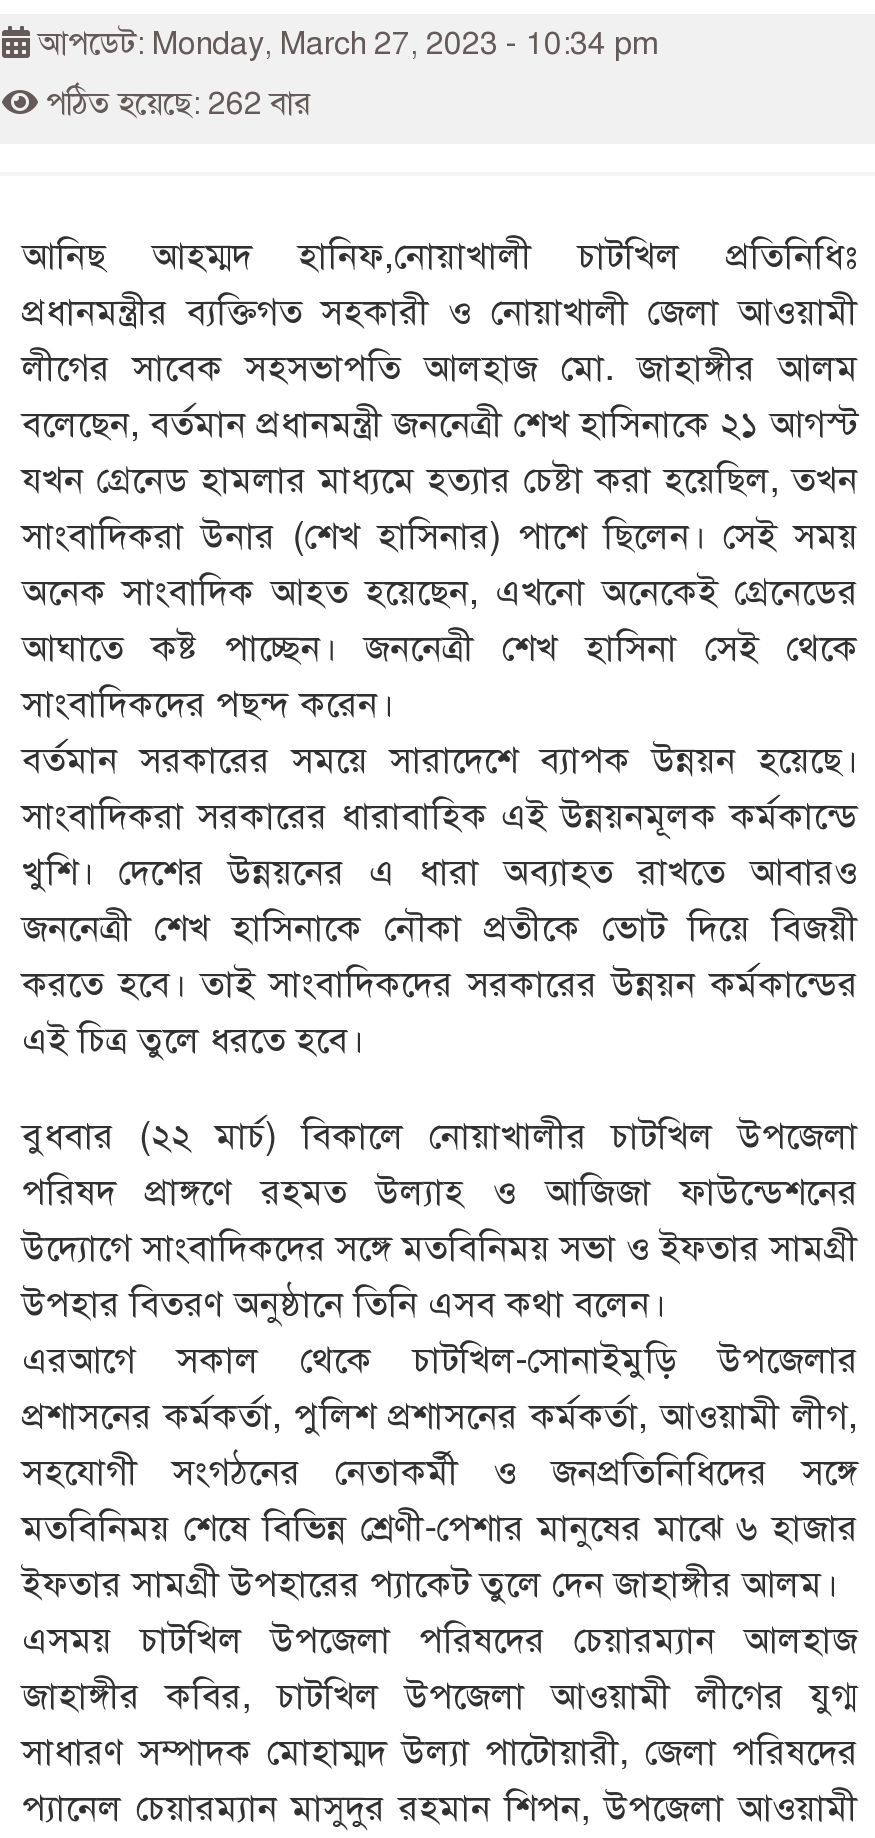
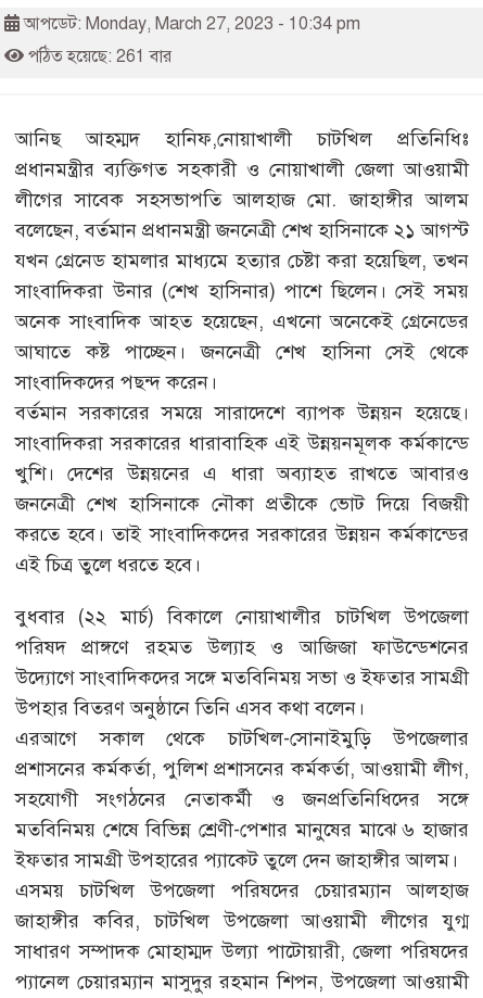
- পঠিত হয়েছে: 262 বার
+ পঠিত হয়েছে: 261 বার
